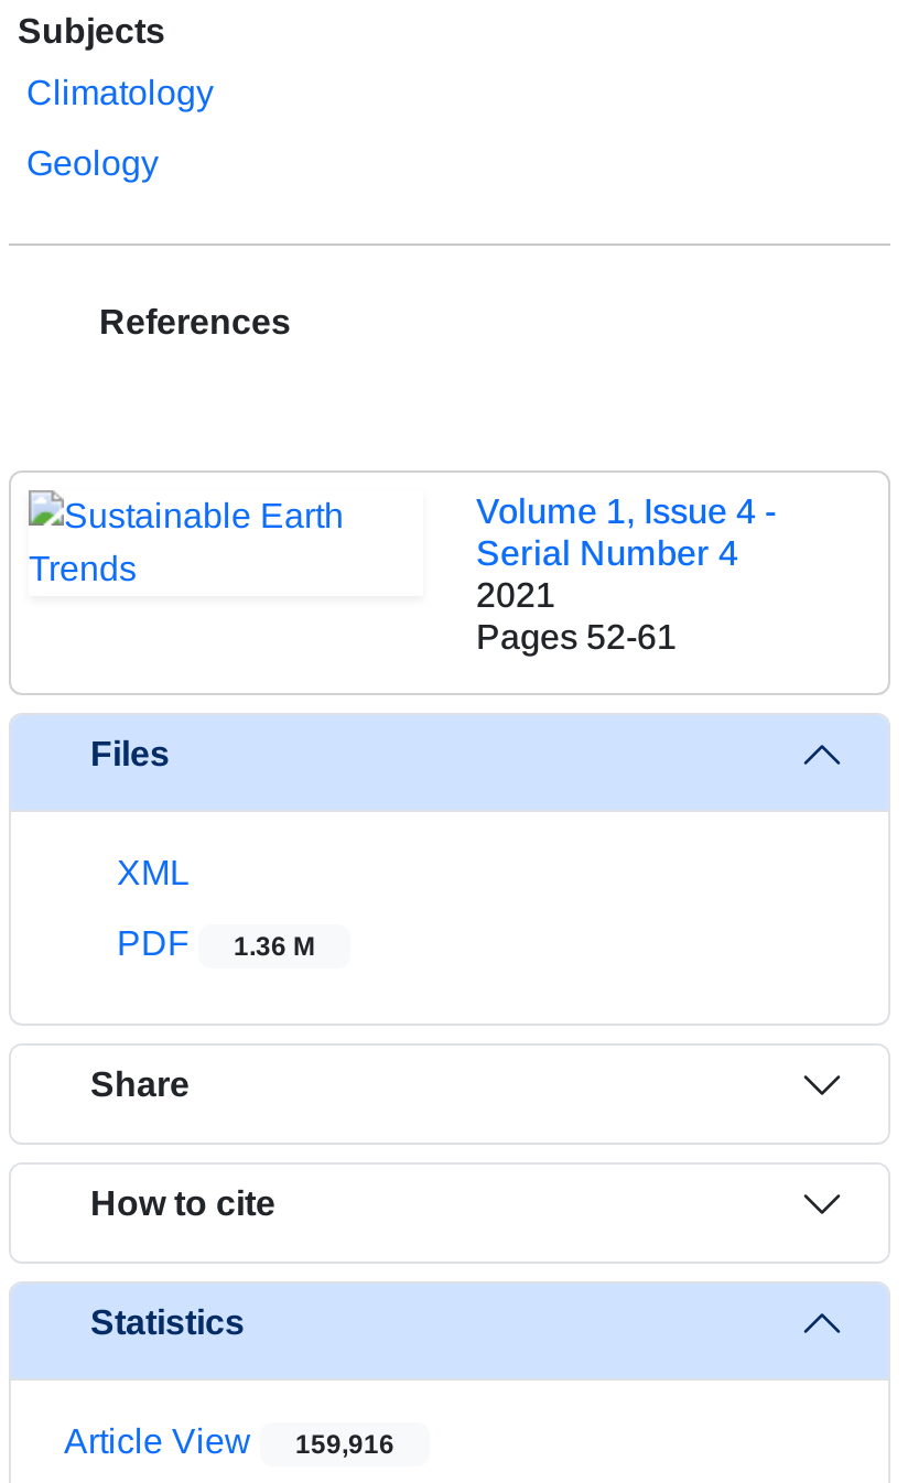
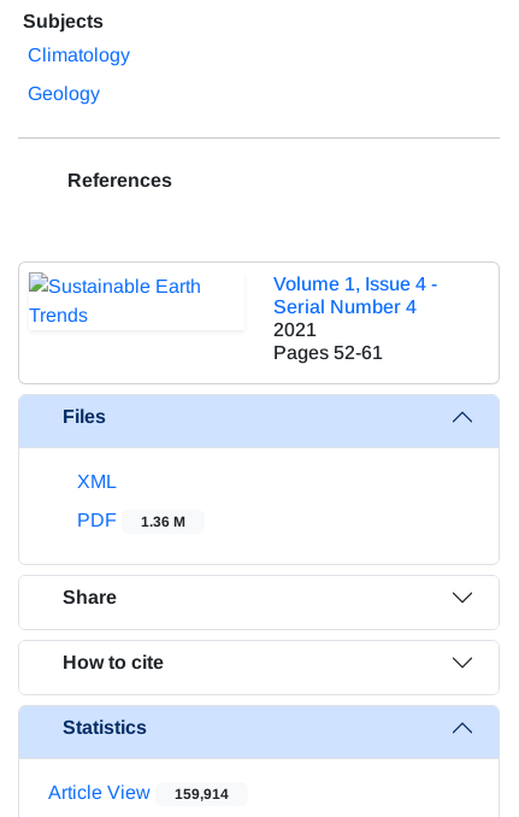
- Article View 159,916
+ Article View 159,914
